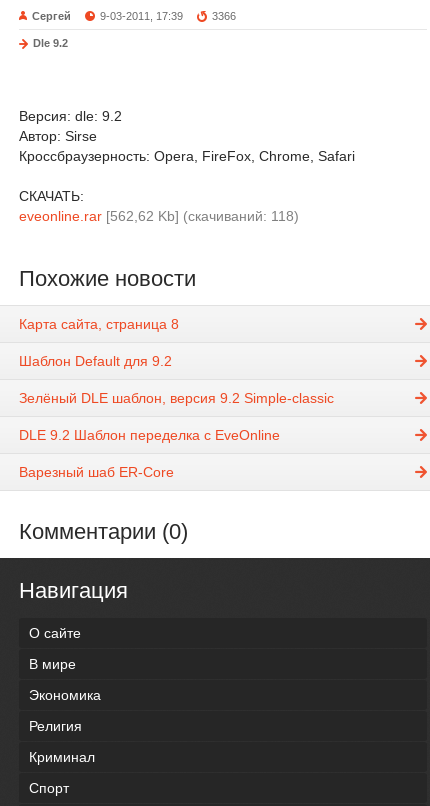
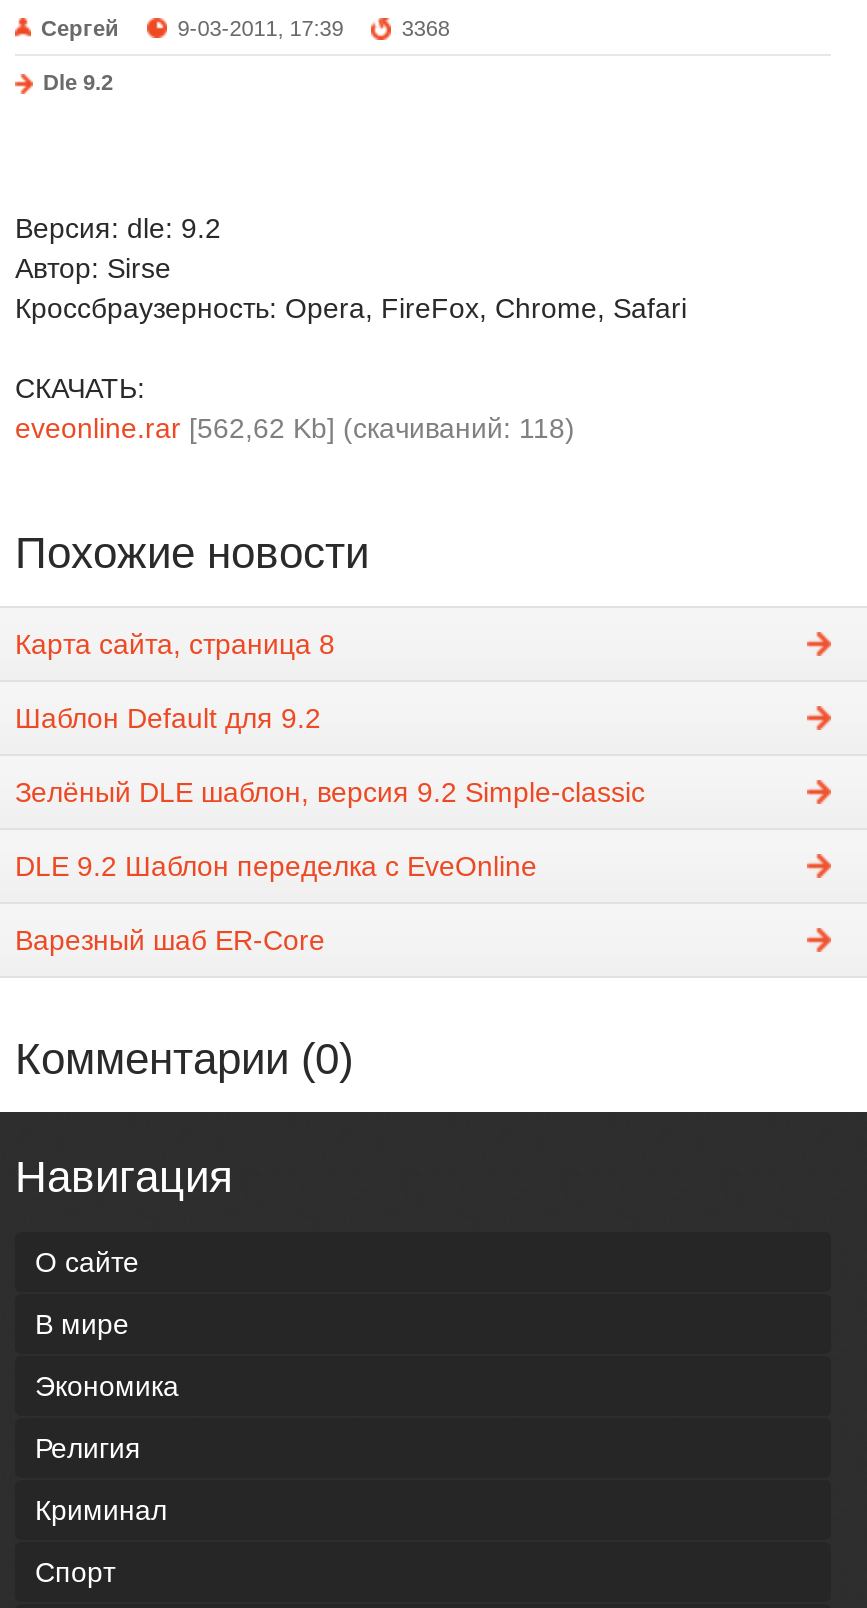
- 3366
+ 3368
